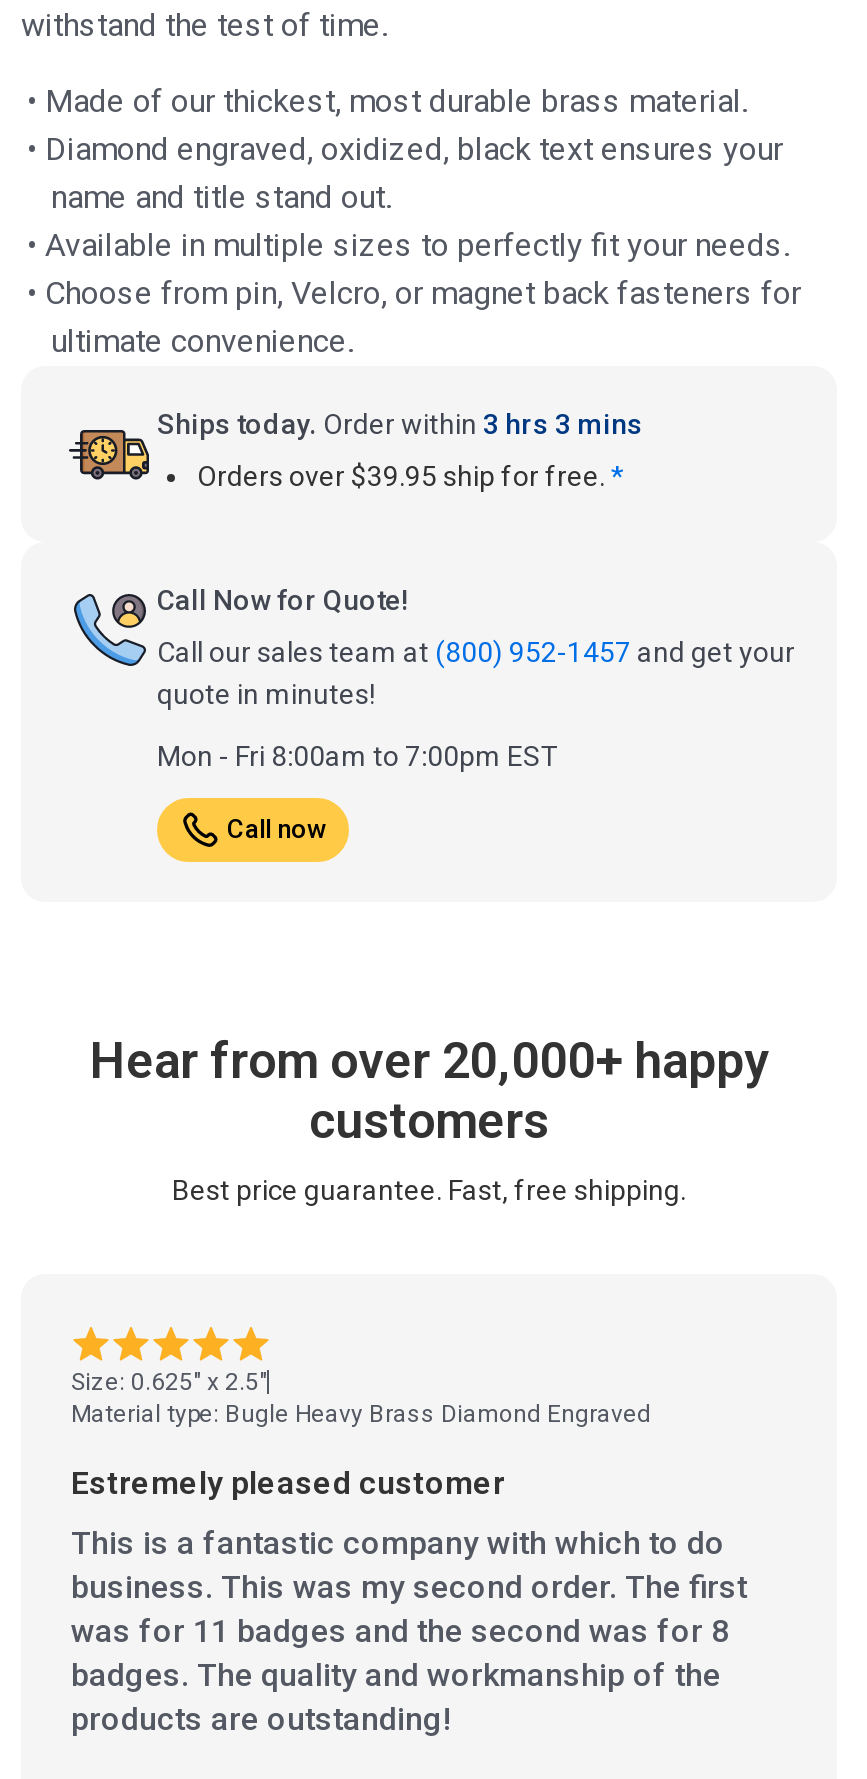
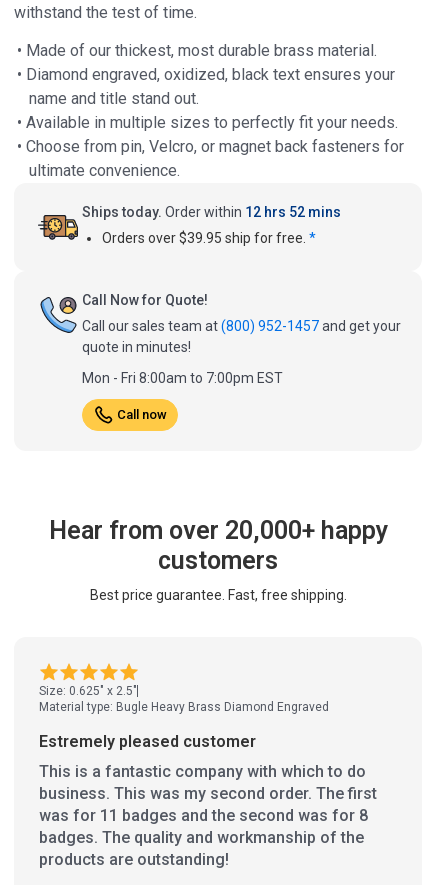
- Ships today. Order within 3 hrs 3 mins
+ Ships today. Order within 12 hrs 52 mins
